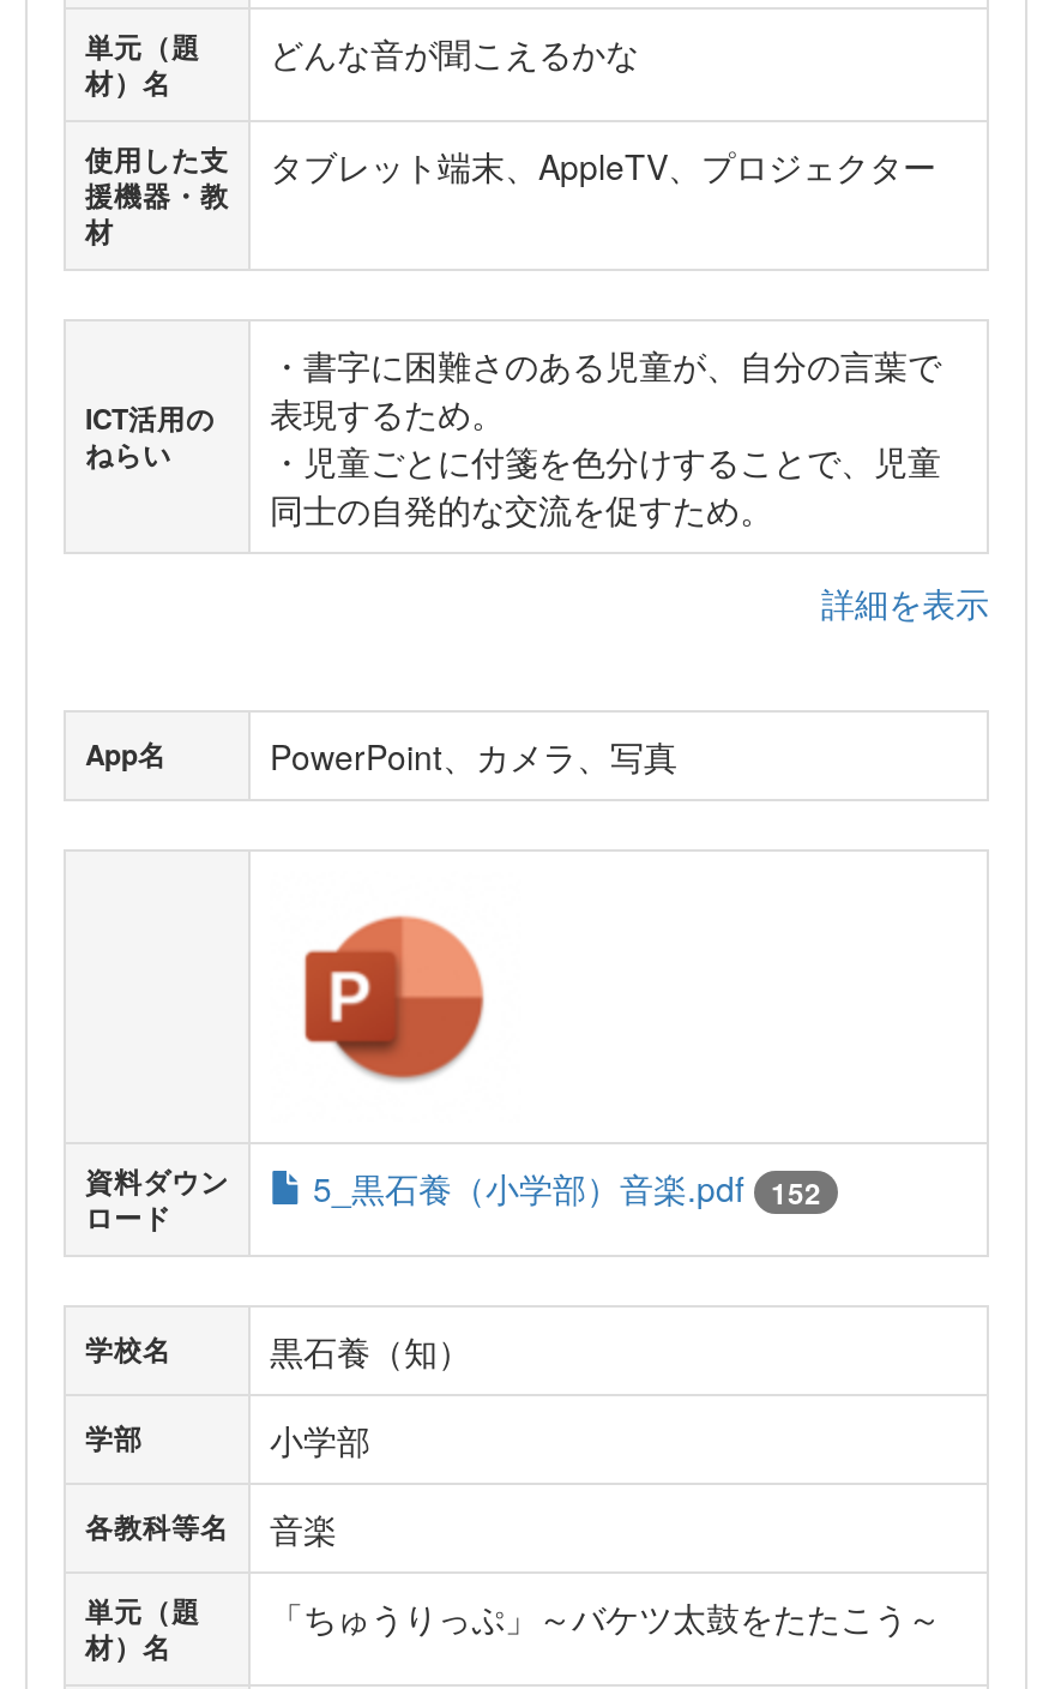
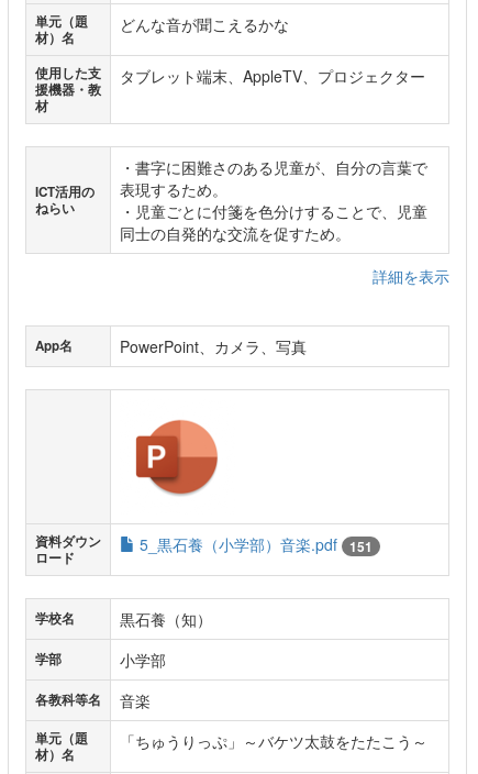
- 5_黒石養（小学部）音楽.pdf 152
+ 5_黒石養（小学部）音楽.pdf 151
